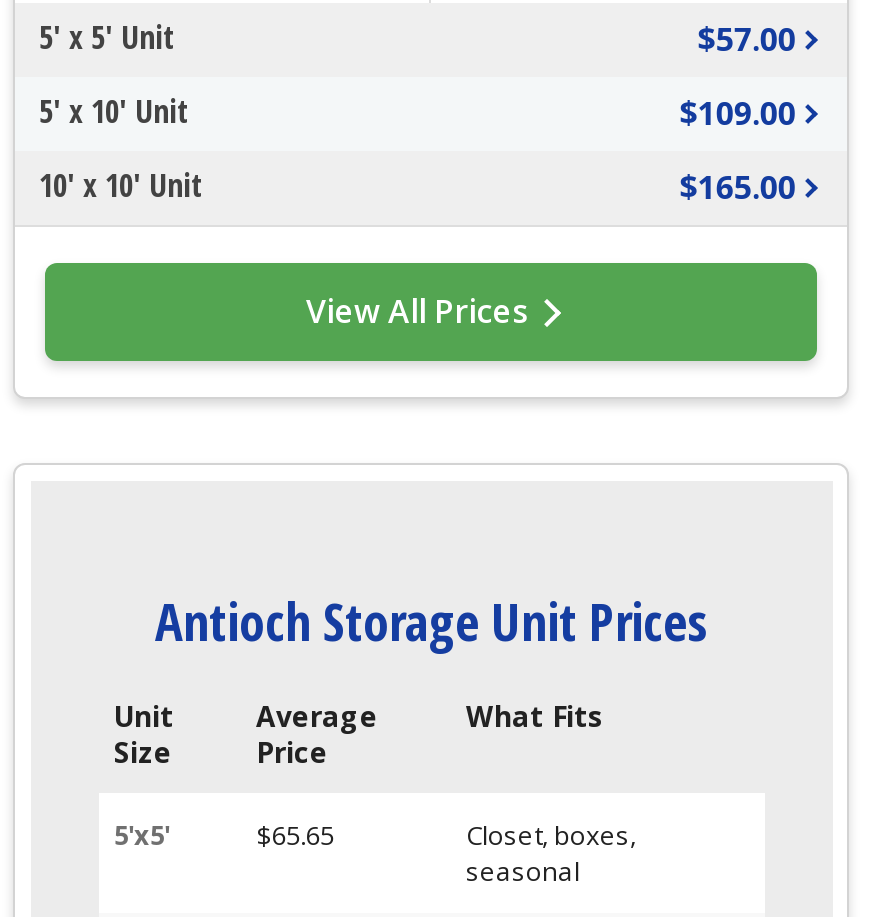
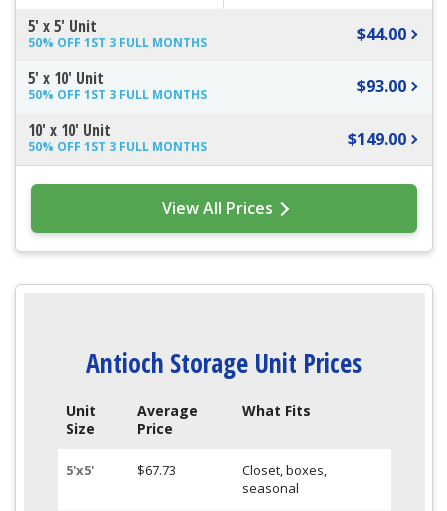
- $57.00
+ 50% OFF 1ST 3 FULL MONTHS
+ $44.00

- $109.00
+ 50% OFF 1ST 3 FULL MONTHS
+ $93.00

- $165.00
+ 50% OFF 1ST 3 FULL MONTHS
+ $149.00

- $65.65
+ $67.73
